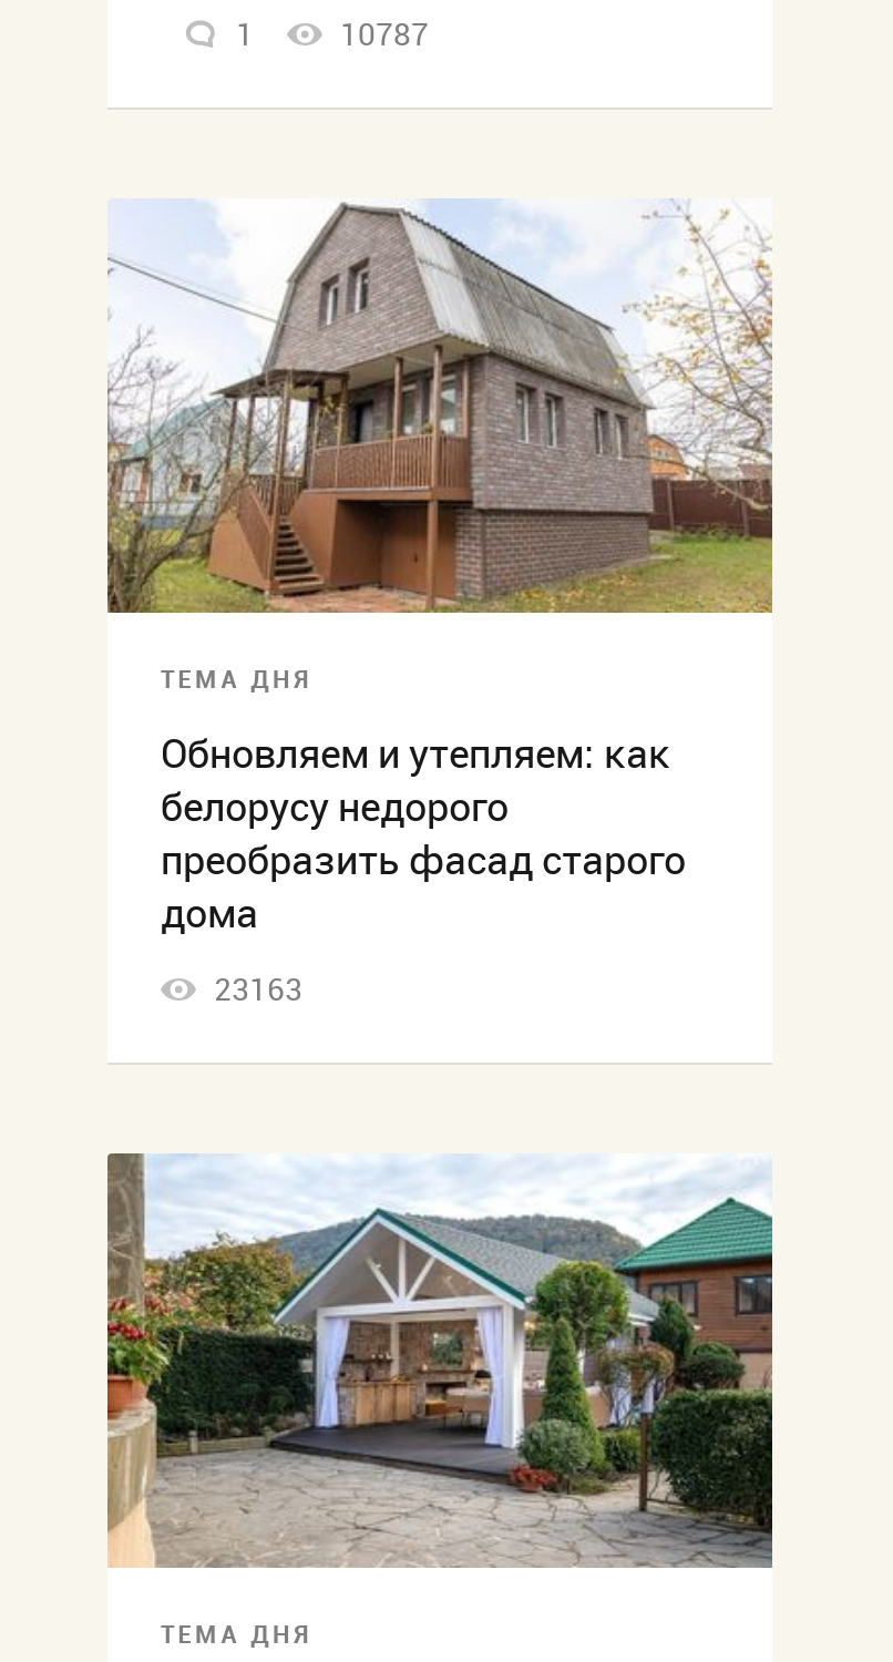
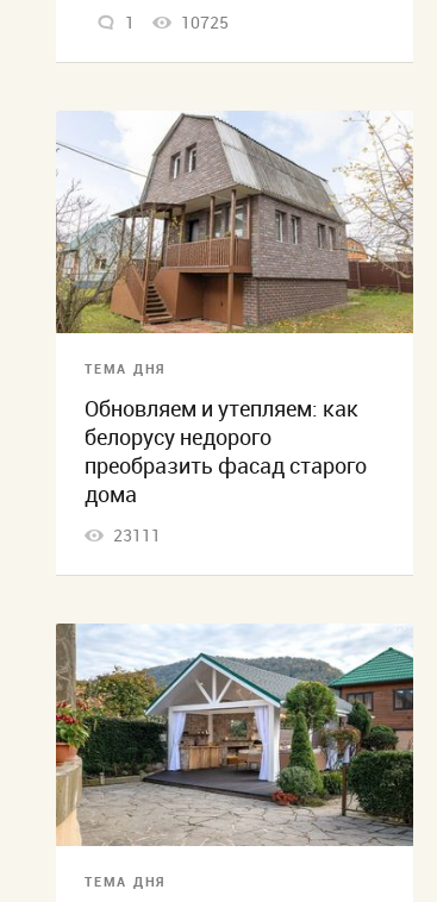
- 10787
+ 10725

- 23163
+ 23111
